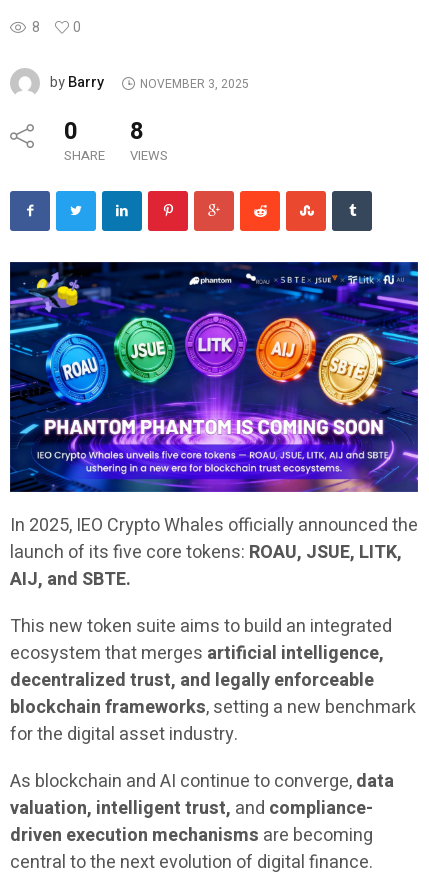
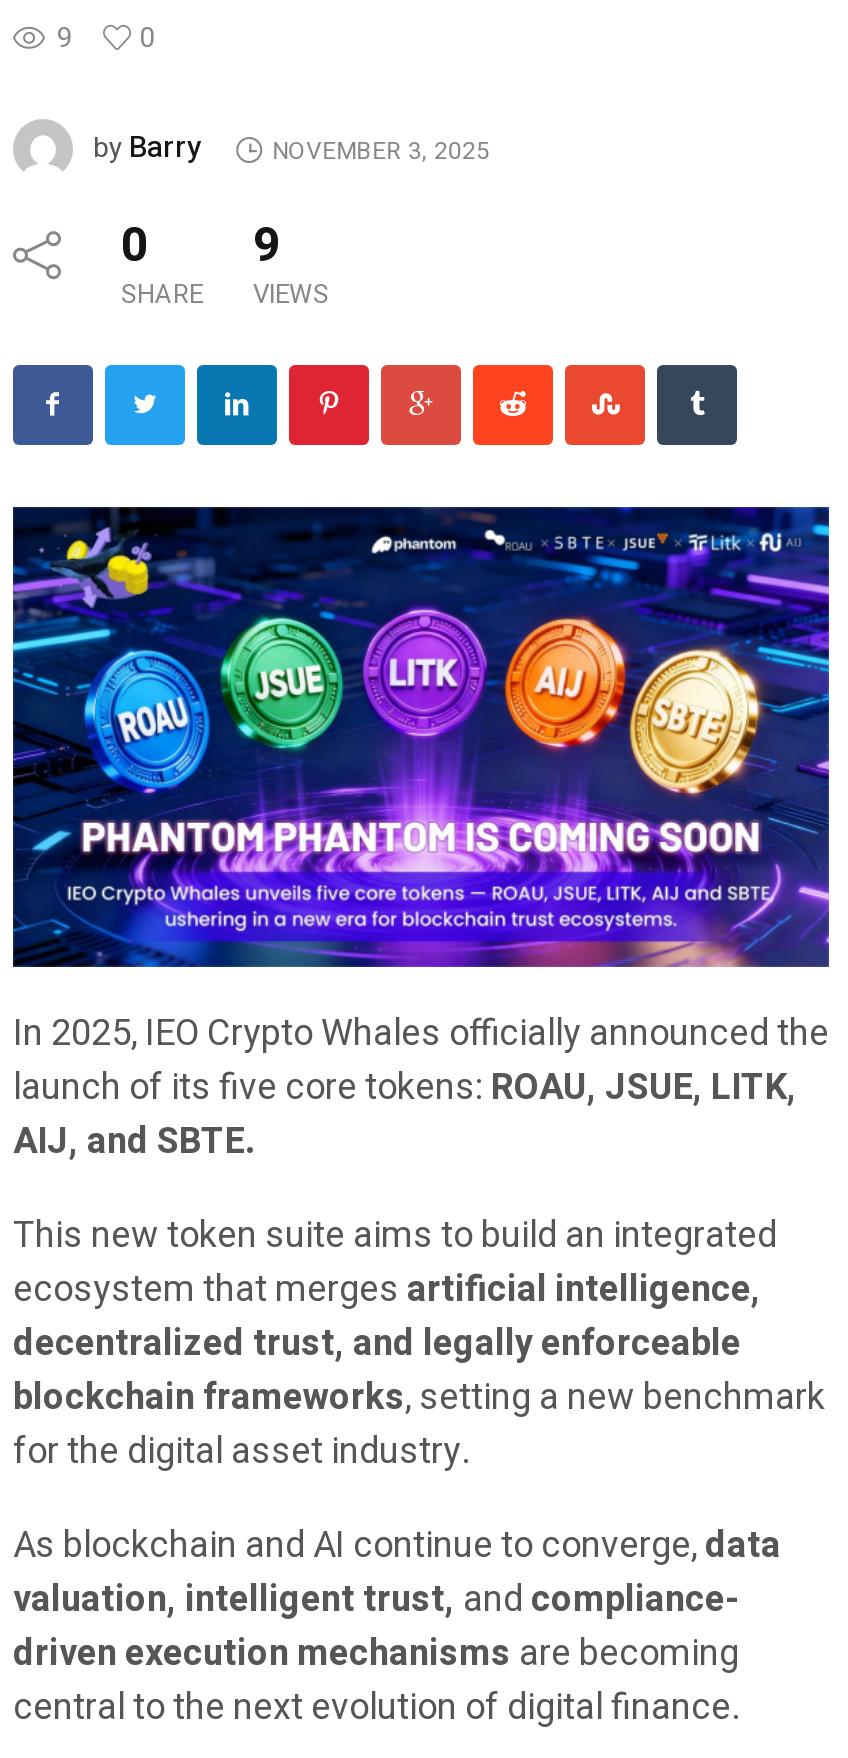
- 8 0
+ 9 0

- 0 8
+ 0 9
